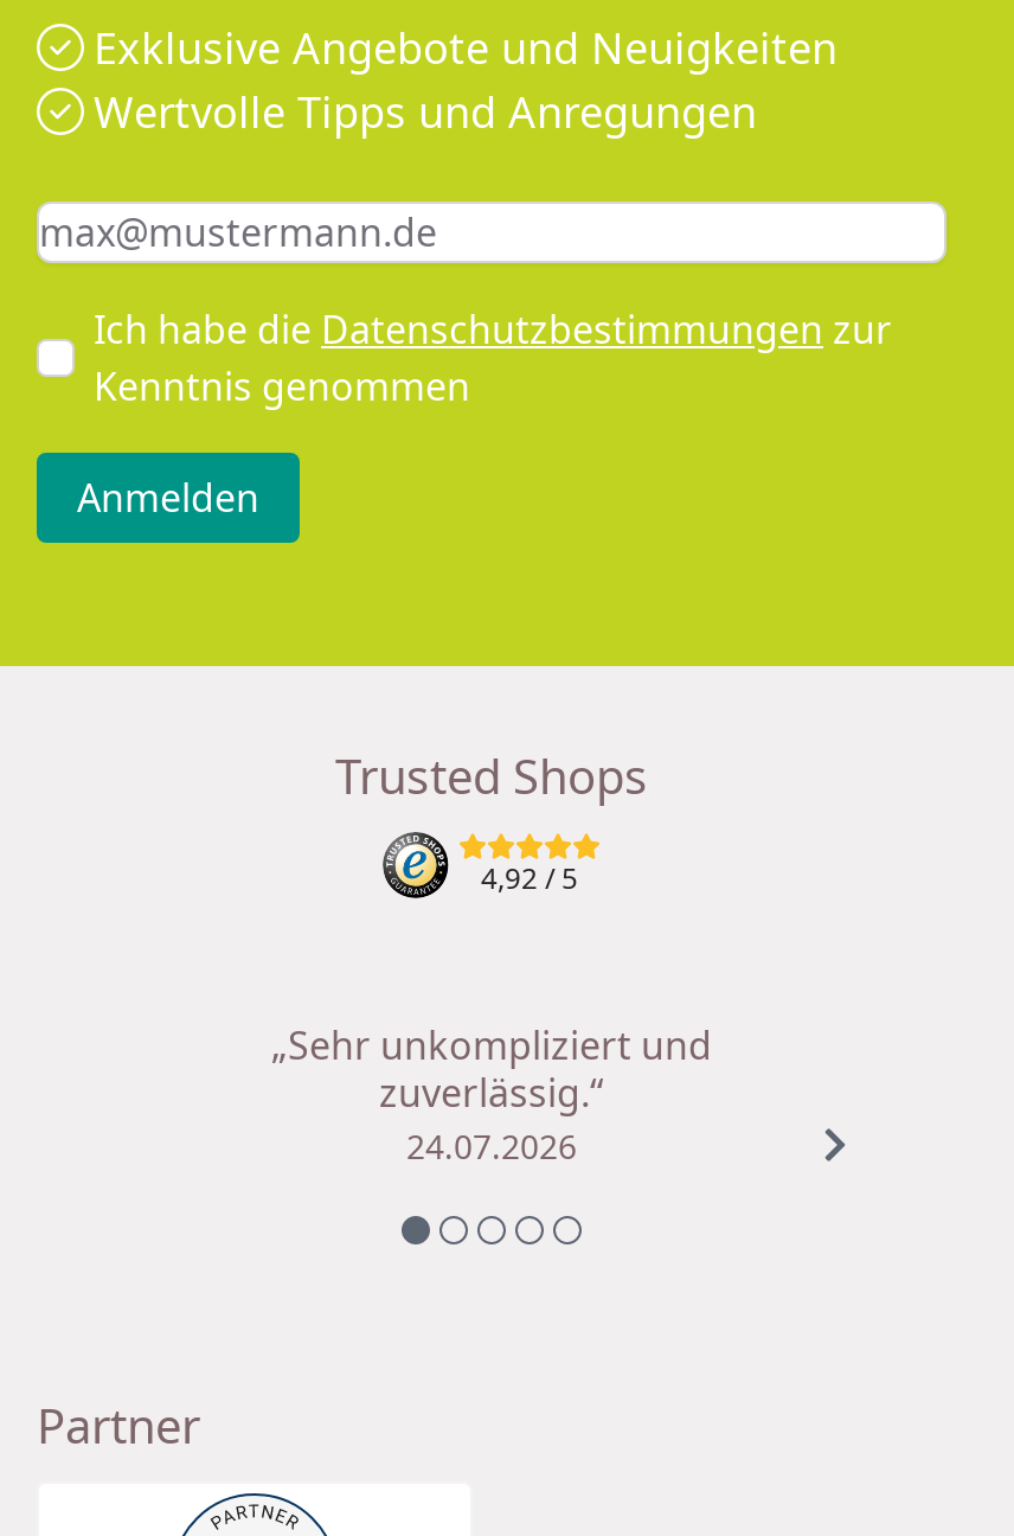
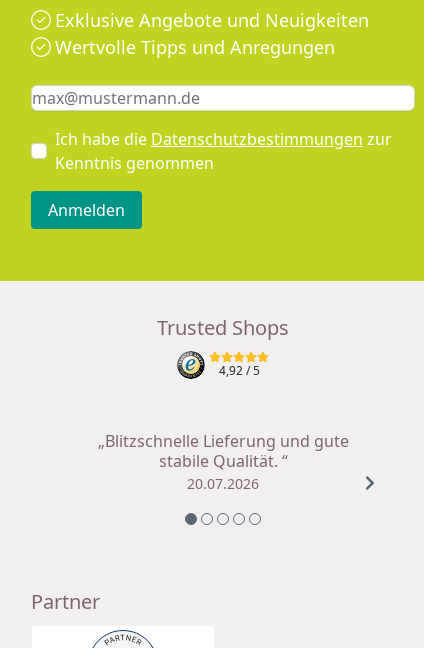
- „Sehr unkompliziert und
- zuverlässig.“
- 24.07.2026
+ „Blitzschnelle Lieferung und gute
+ stabile Qualität. “
+ 20.07.2026
